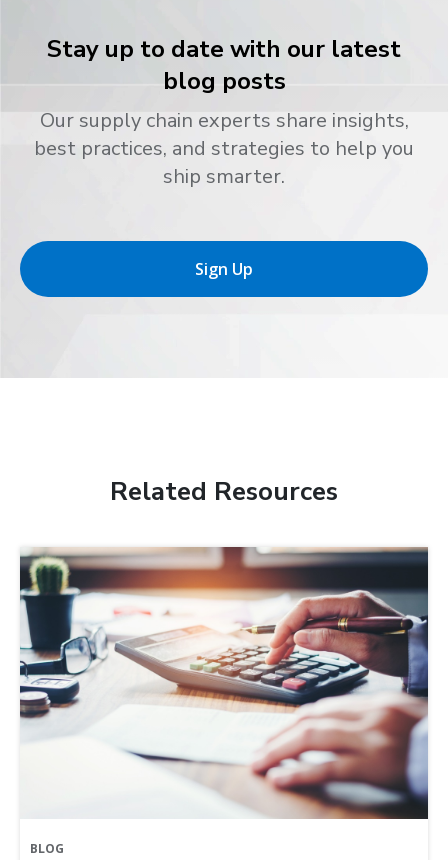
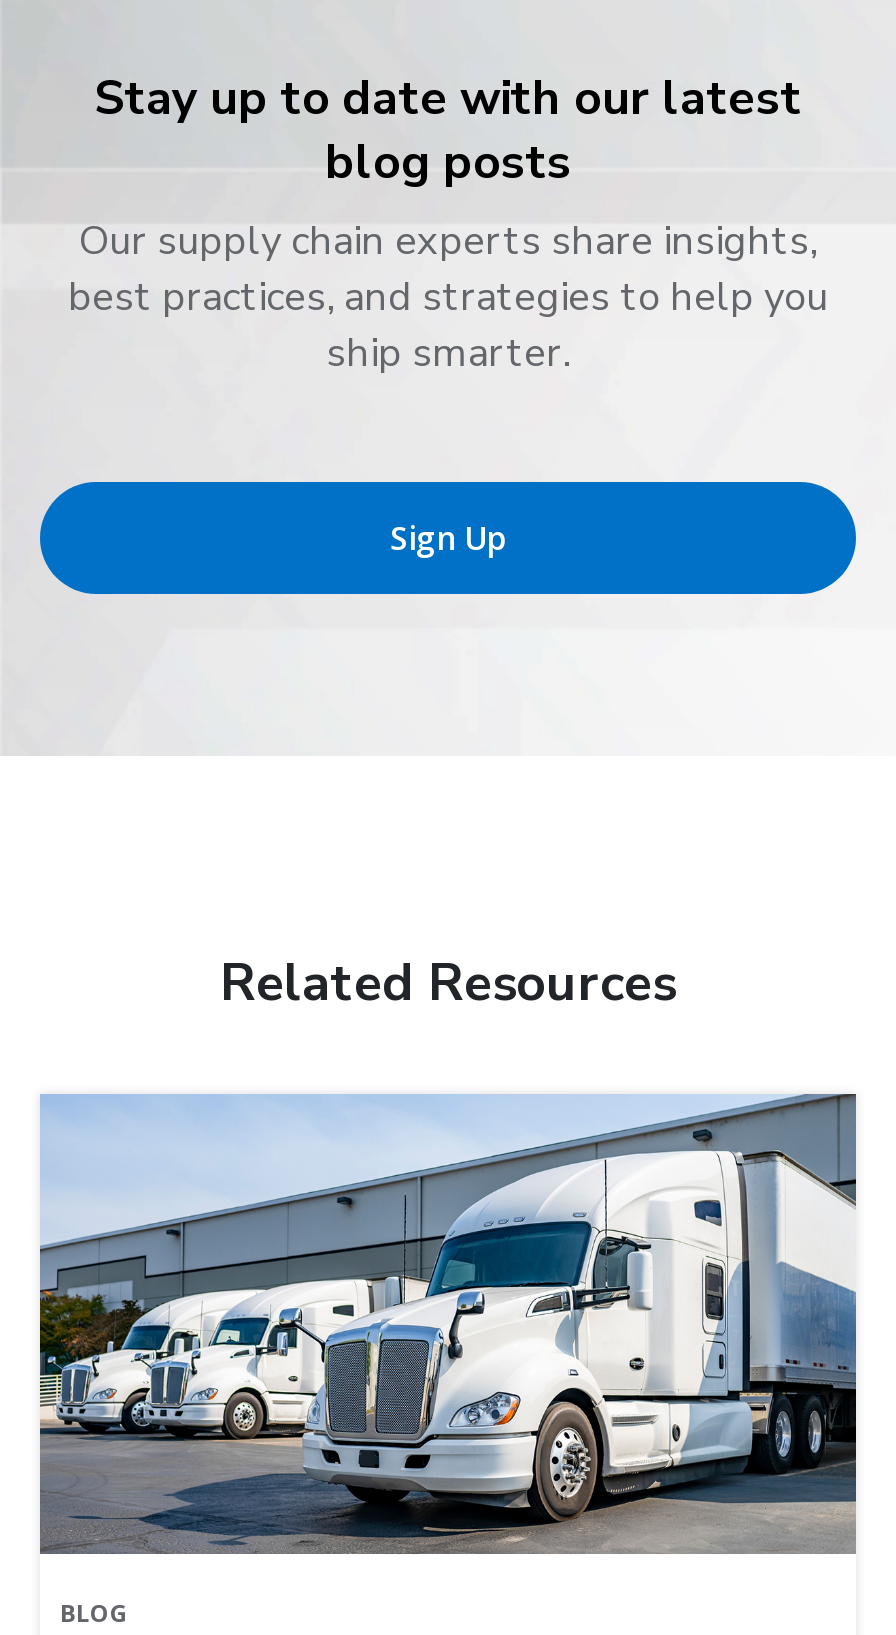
- [image]
+ [image]
